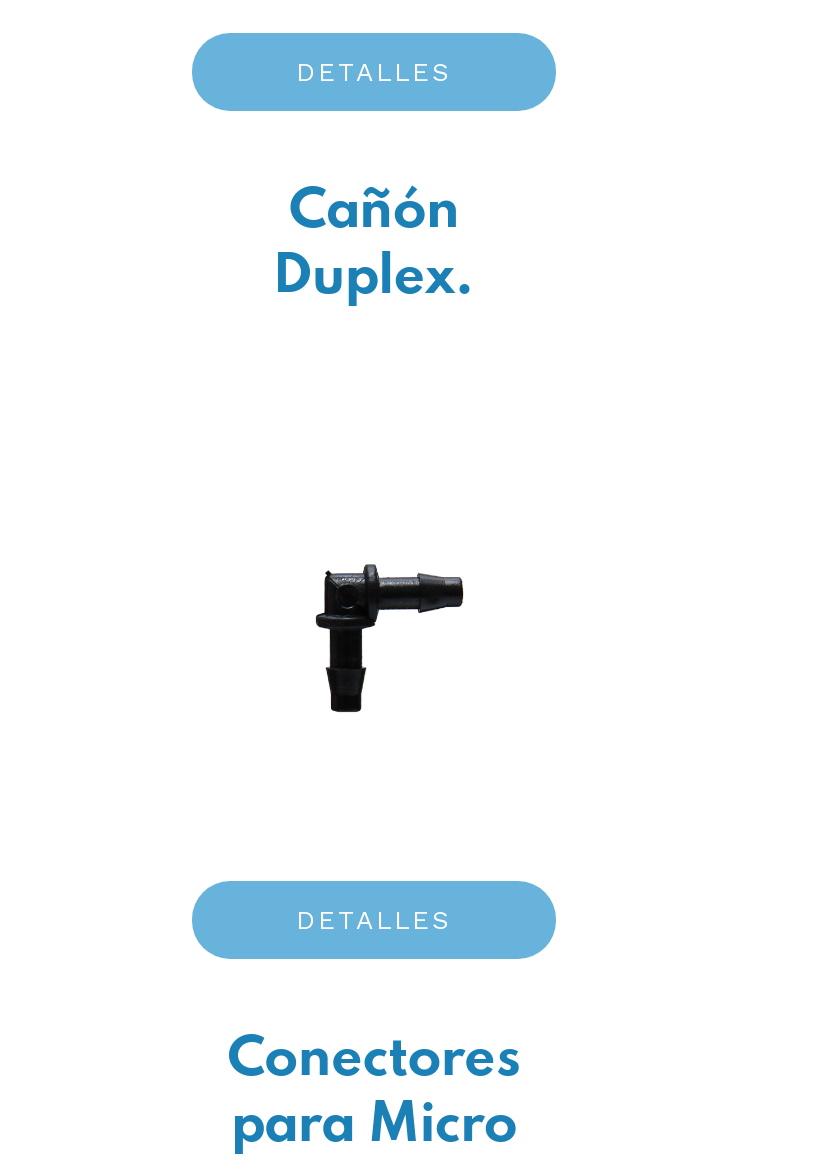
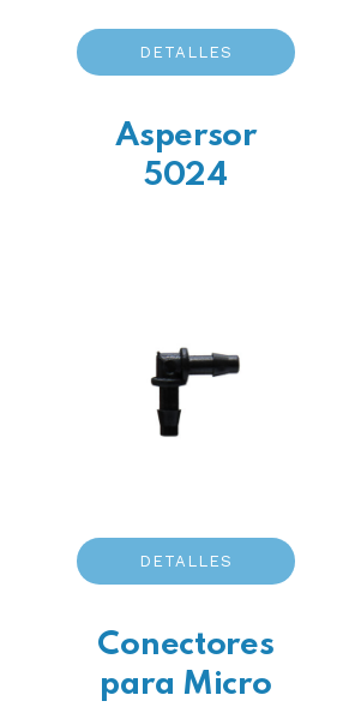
- Cañón
- Duplex.
+ Aspersor
+ 5024
